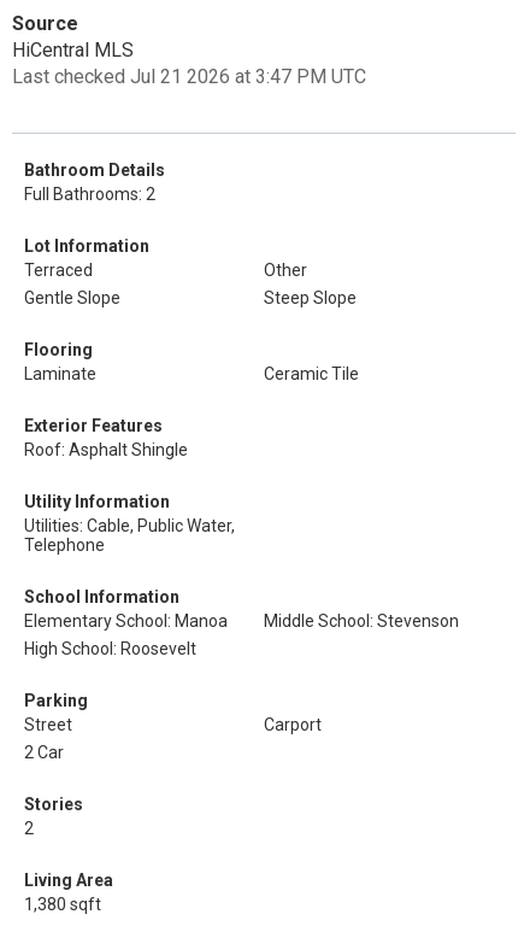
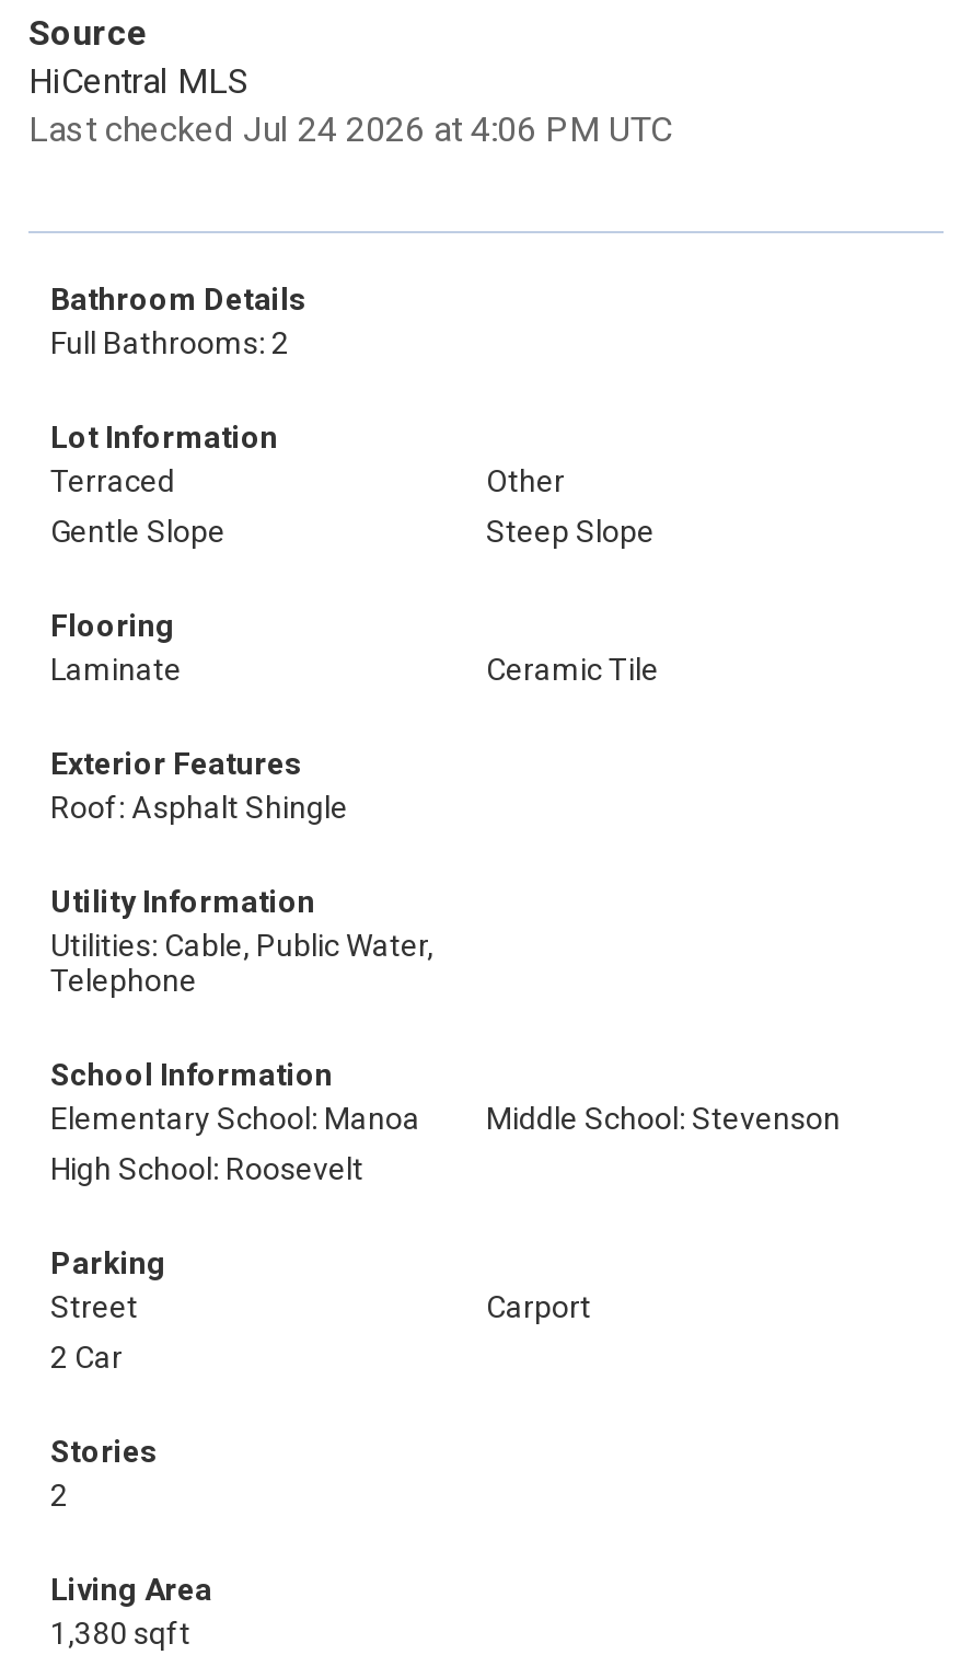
- Last checked Jul 21 2026 at 3:47 PM UTC
+ Last checked Jul 24 2026 at 4:06 PM UTC
